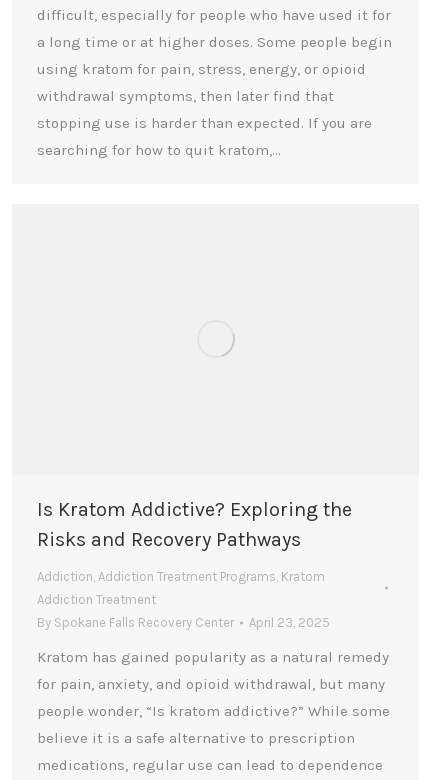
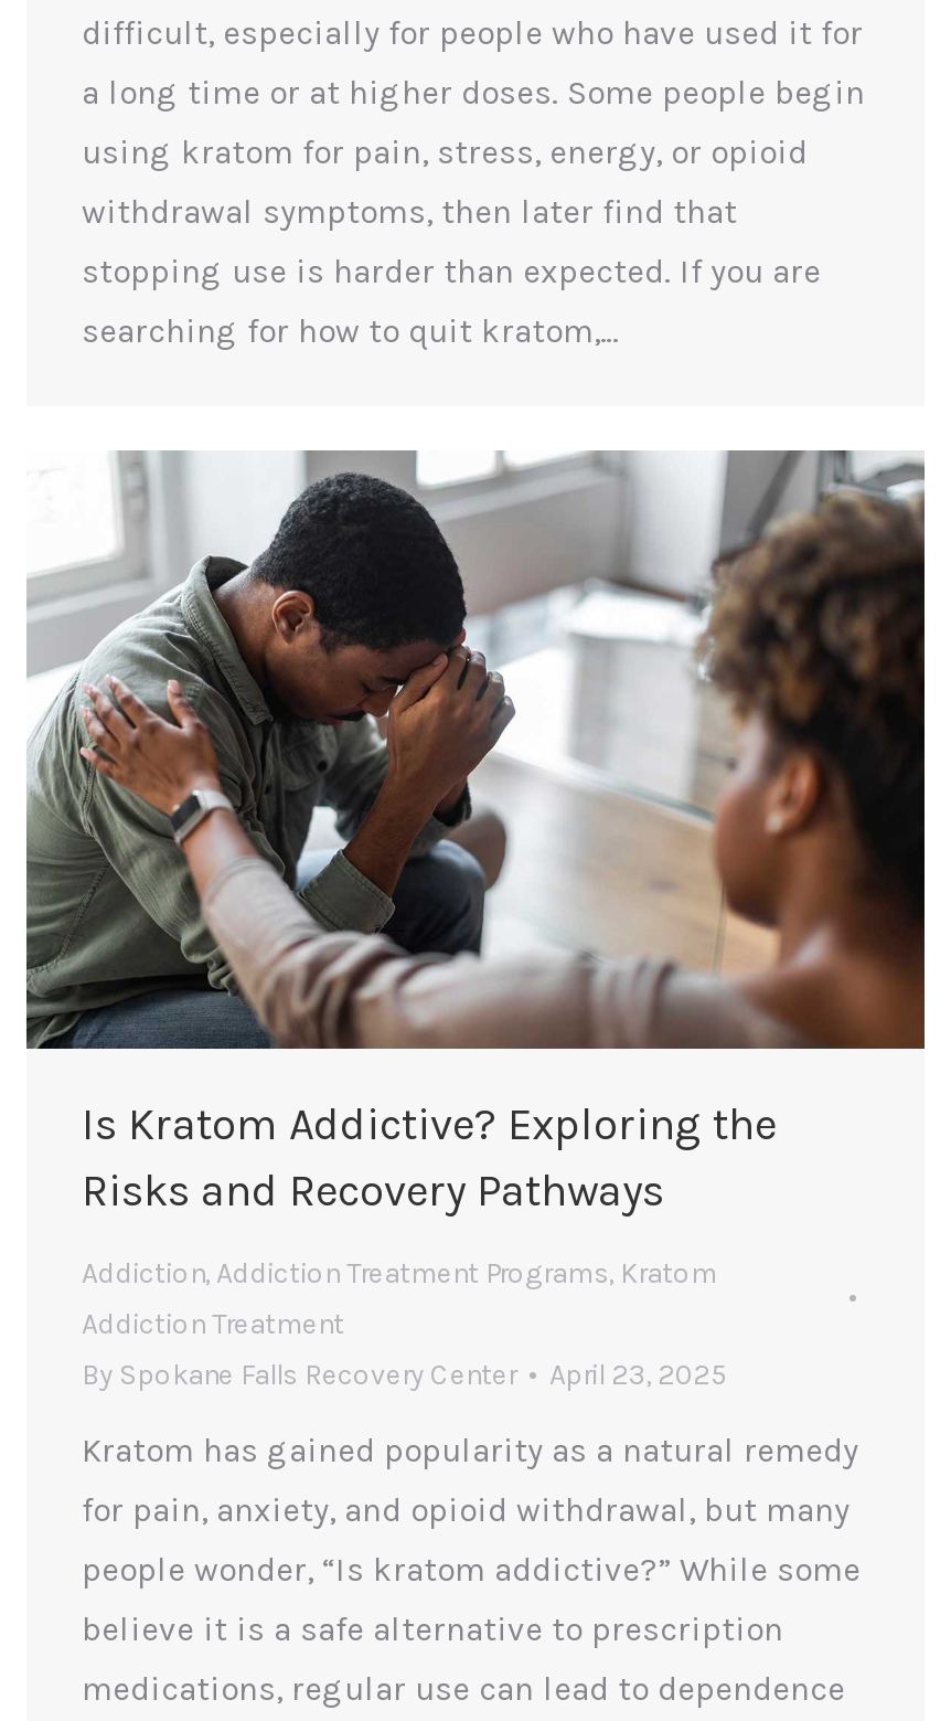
+ [image]
